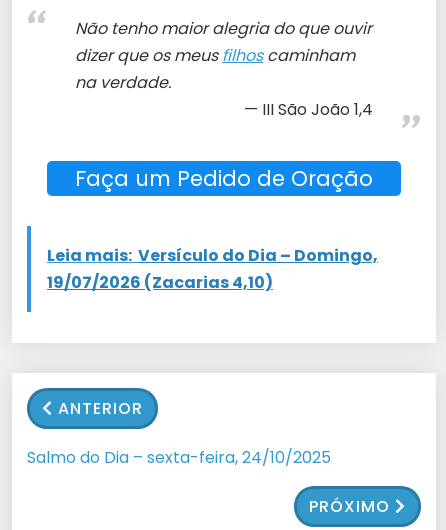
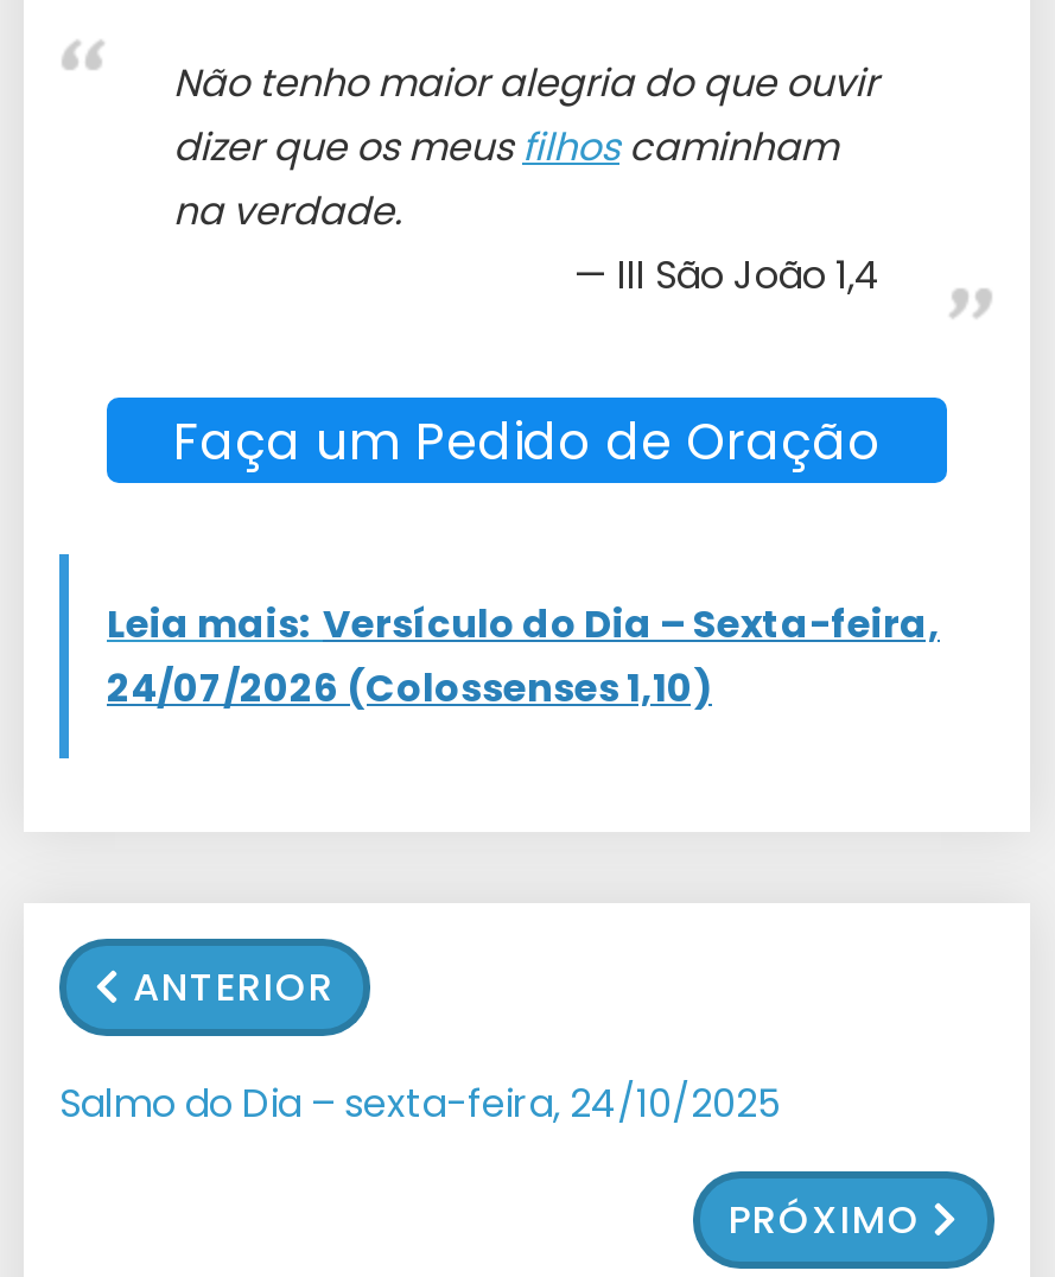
- Leia mais: Versículo do Dia – Domingo,
- 19/07/2026 (Zacarias 4,10)
+ Leia mais: Versículo do Dia – Sexta-feira,
+ 24/07/2026 (Colossenses 1,10)
